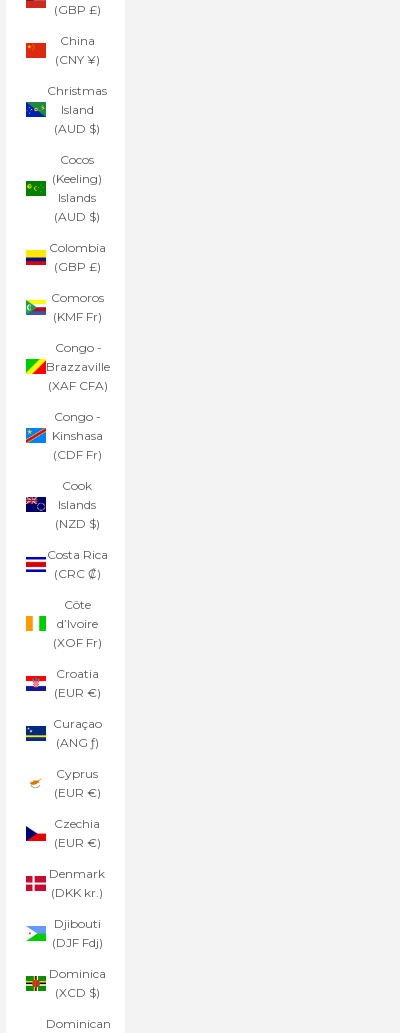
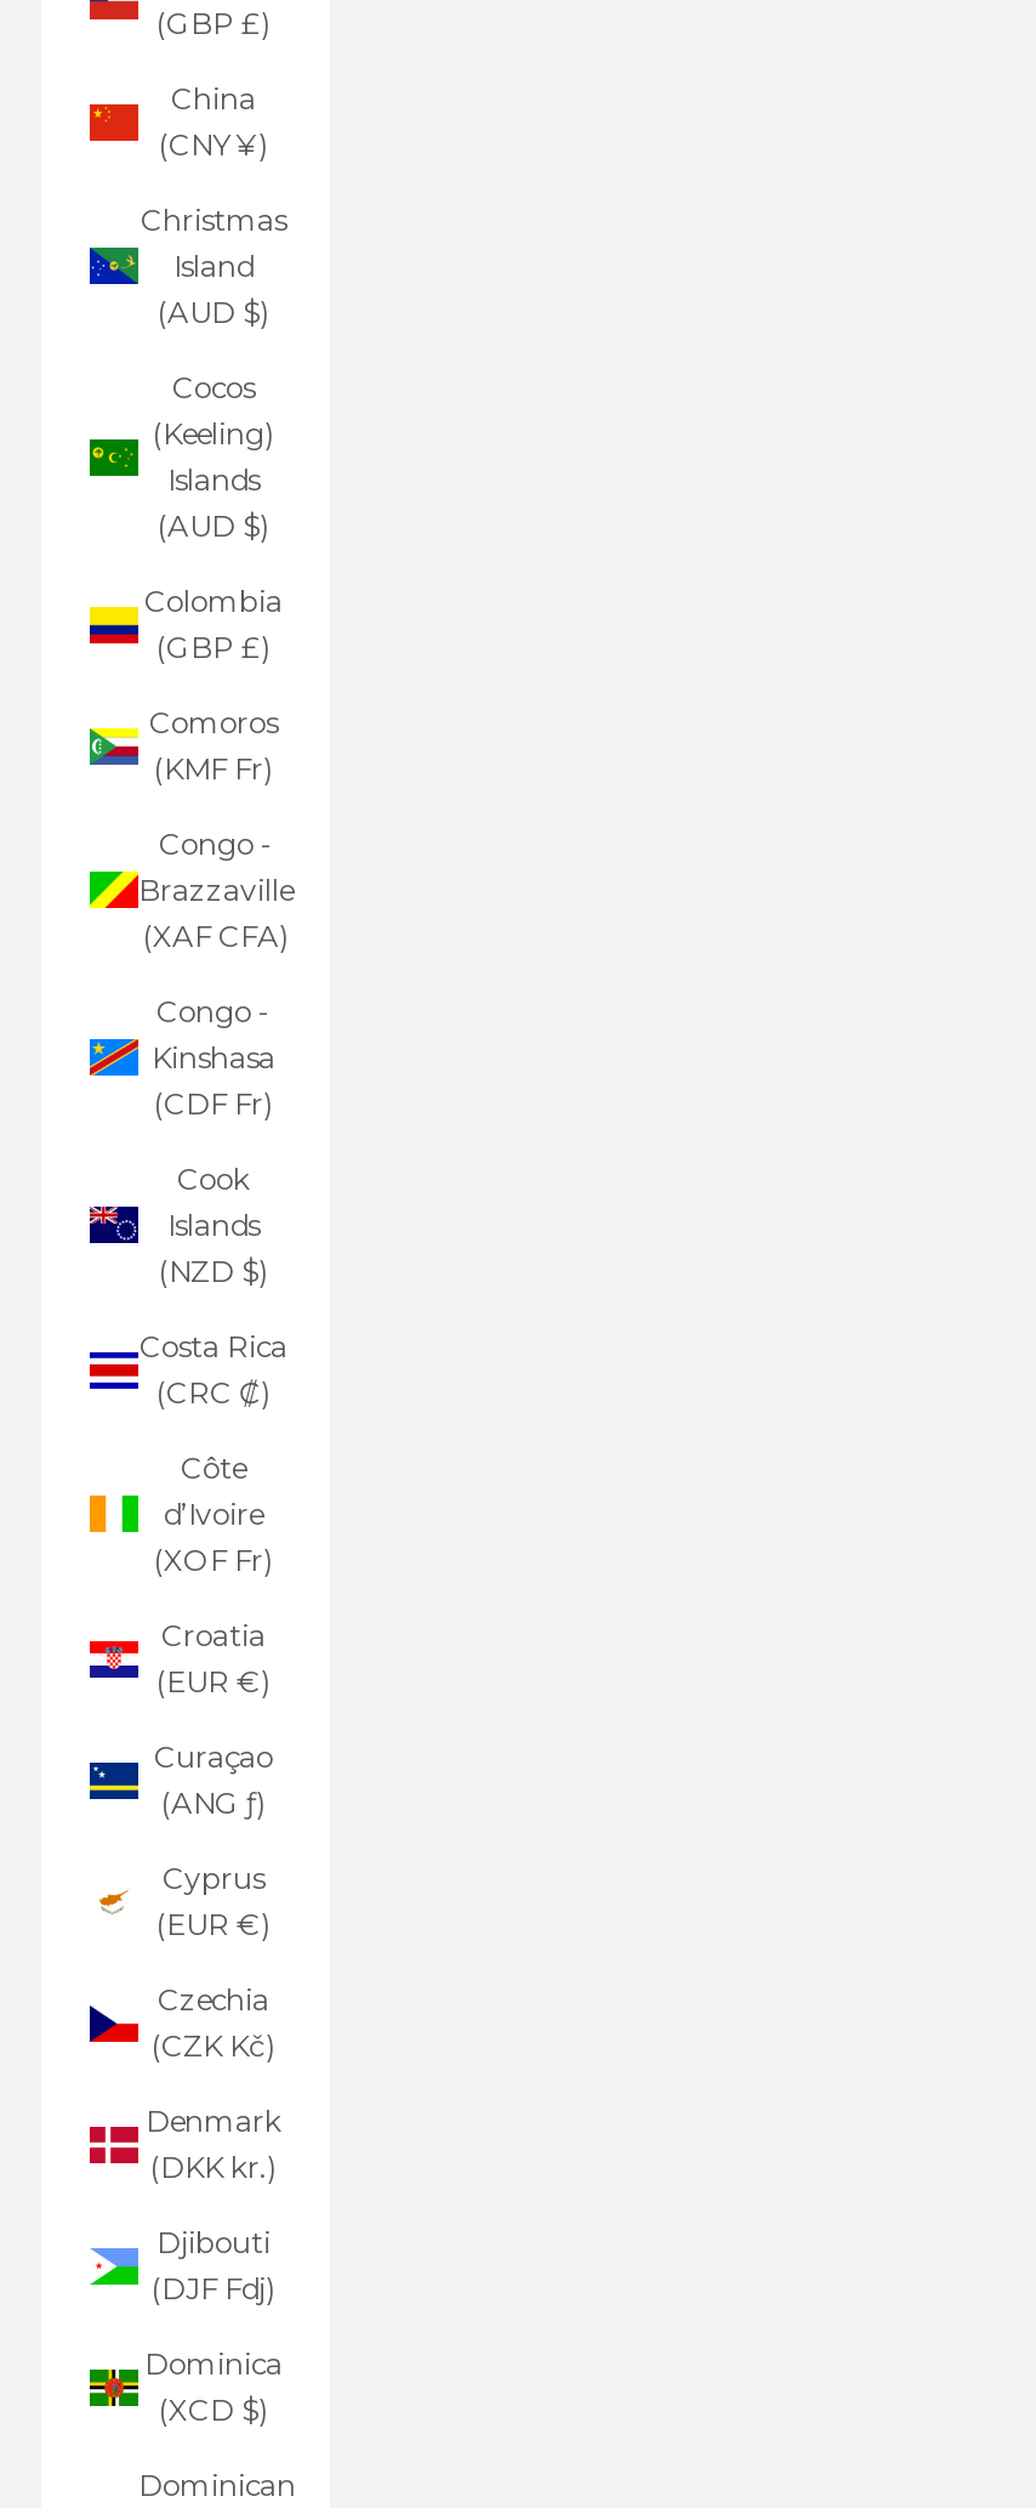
- (EUR €)
+ (CZK Kč)
